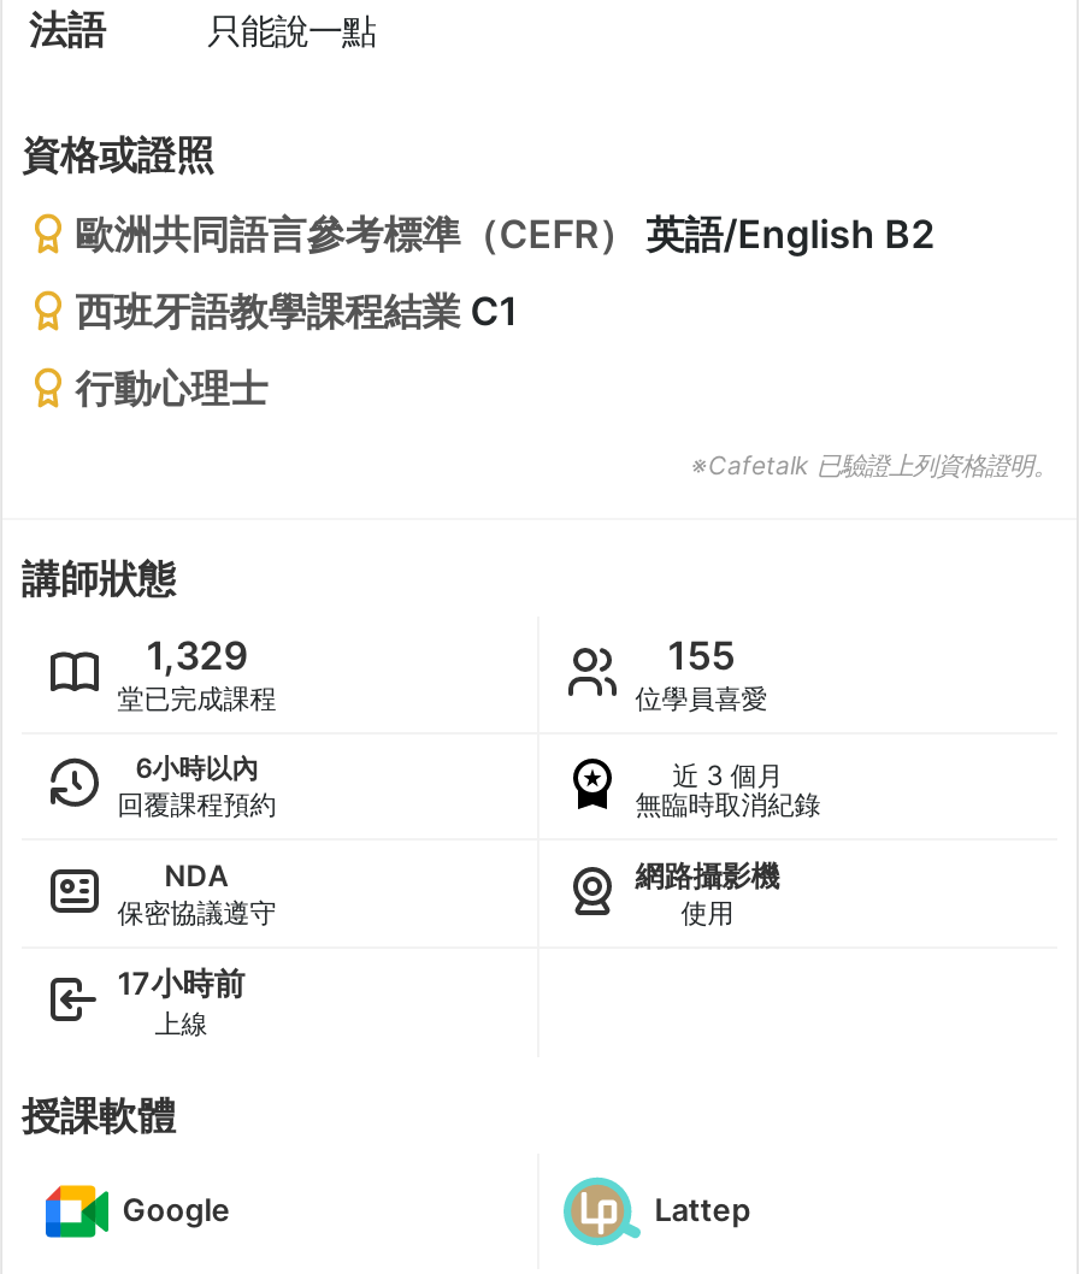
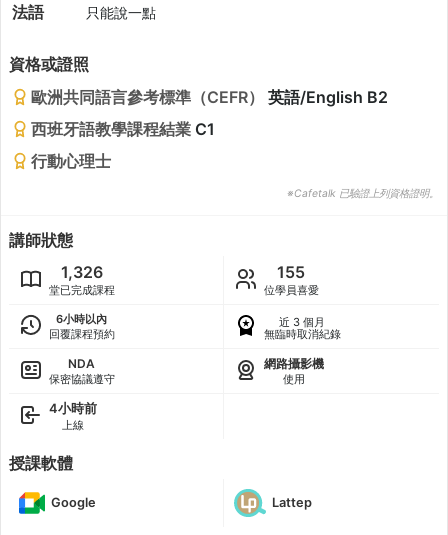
- 1,329
+ 1,326

- 17小時前
+ 4小時前
